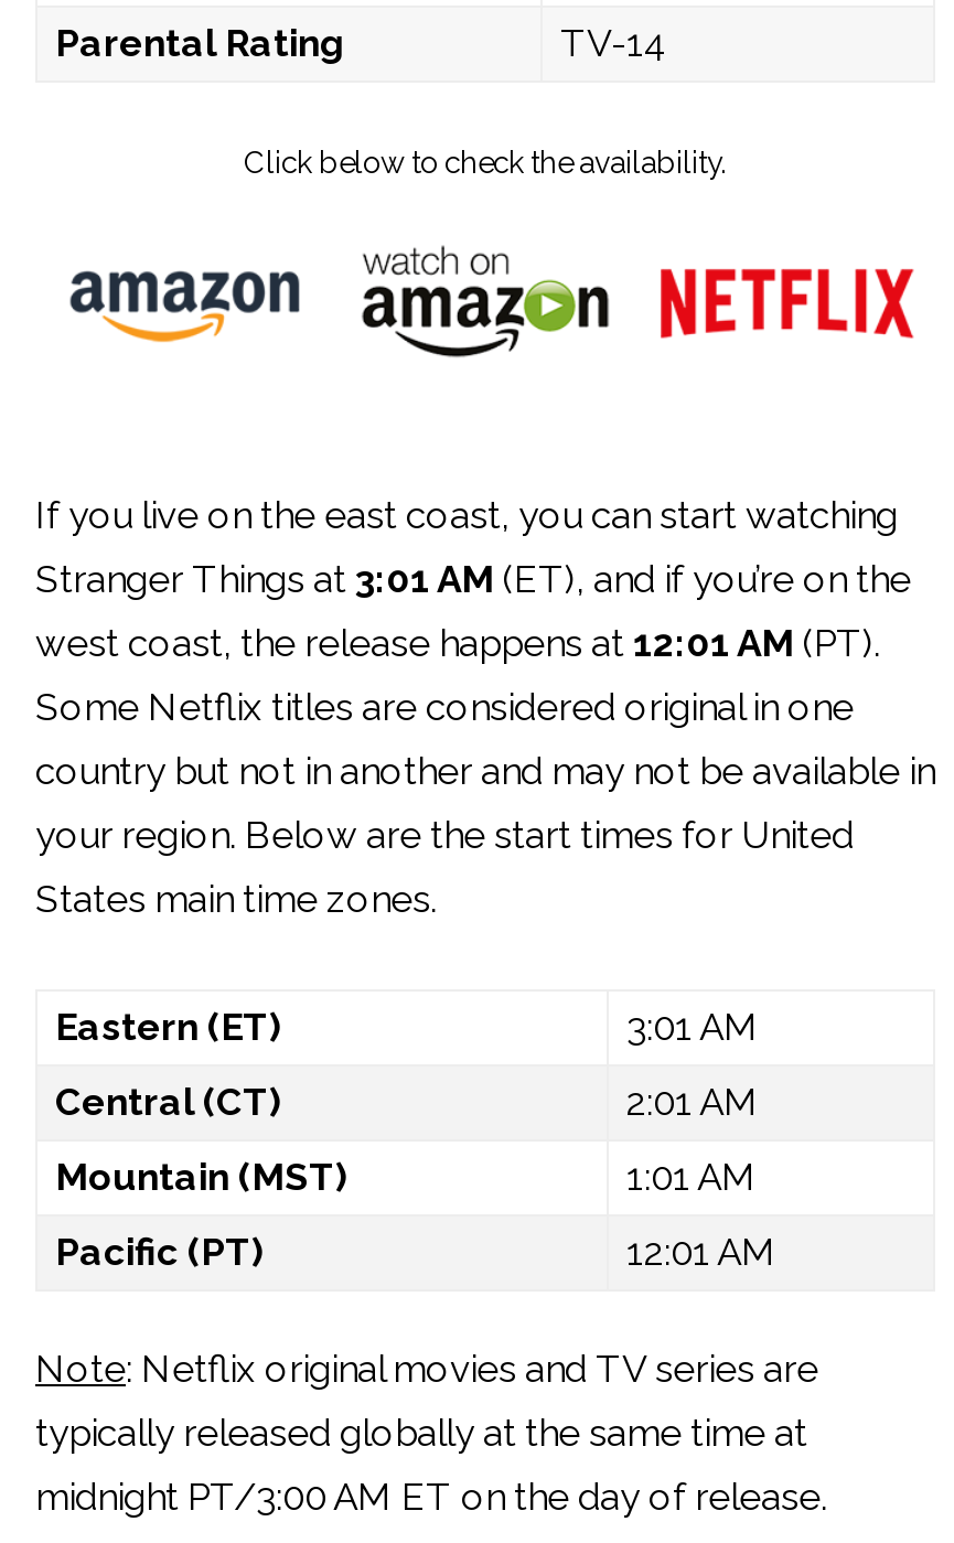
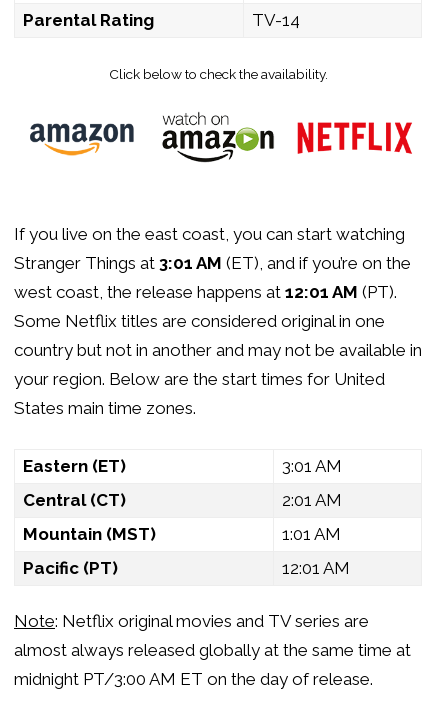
- typically released globally at the same time at
+ almost always released globally at the same time at
